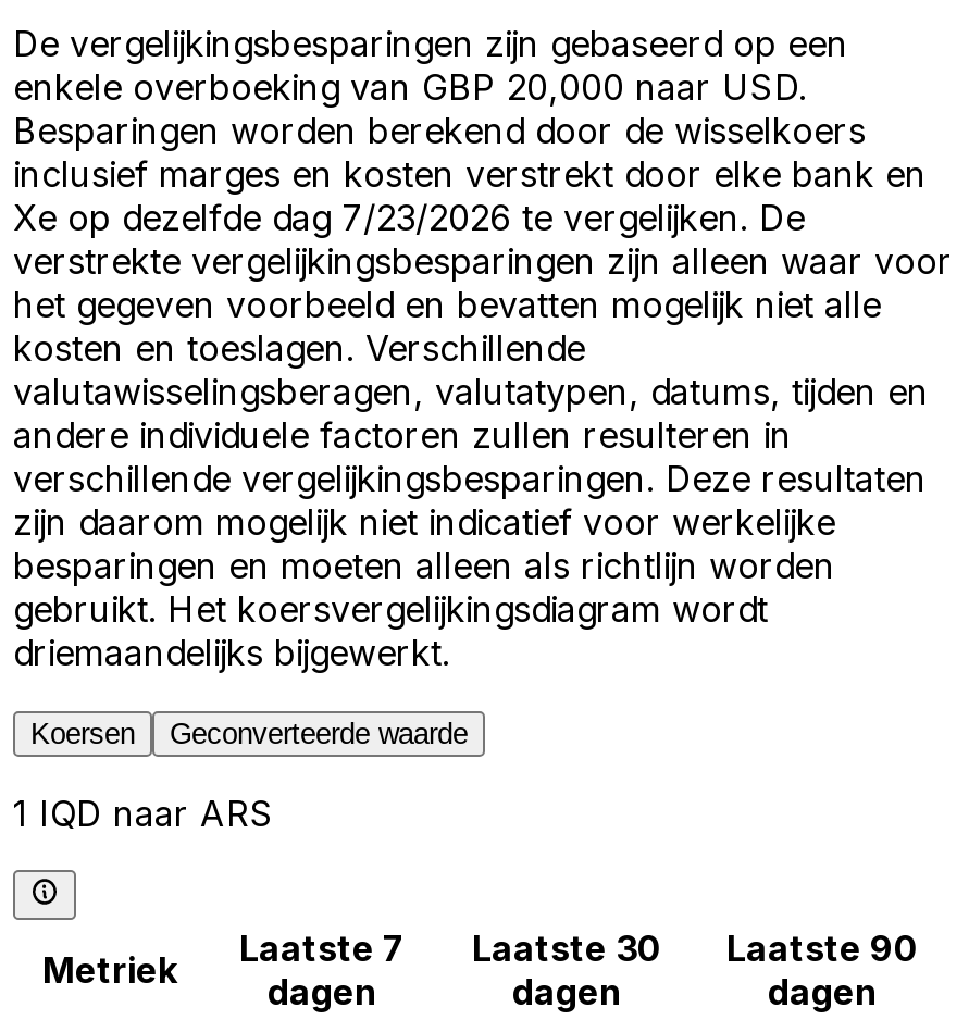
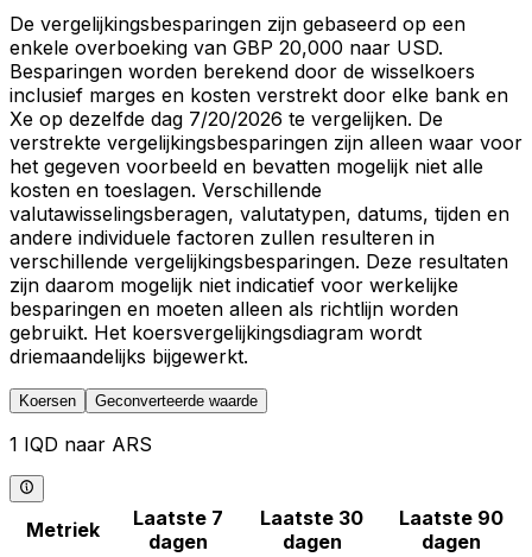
- Xe op dezelfde dag 7/23/2026 te vergelijken. De
+ Xe op dezelfde dag 7/20/2026 te vergelijken. De
